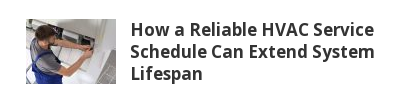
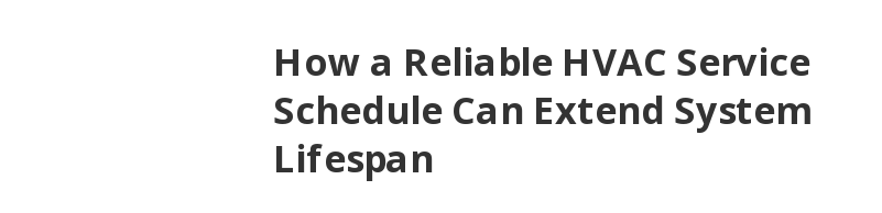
- [image]
